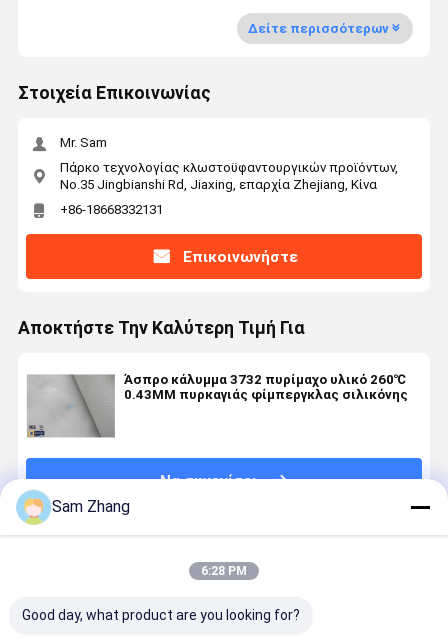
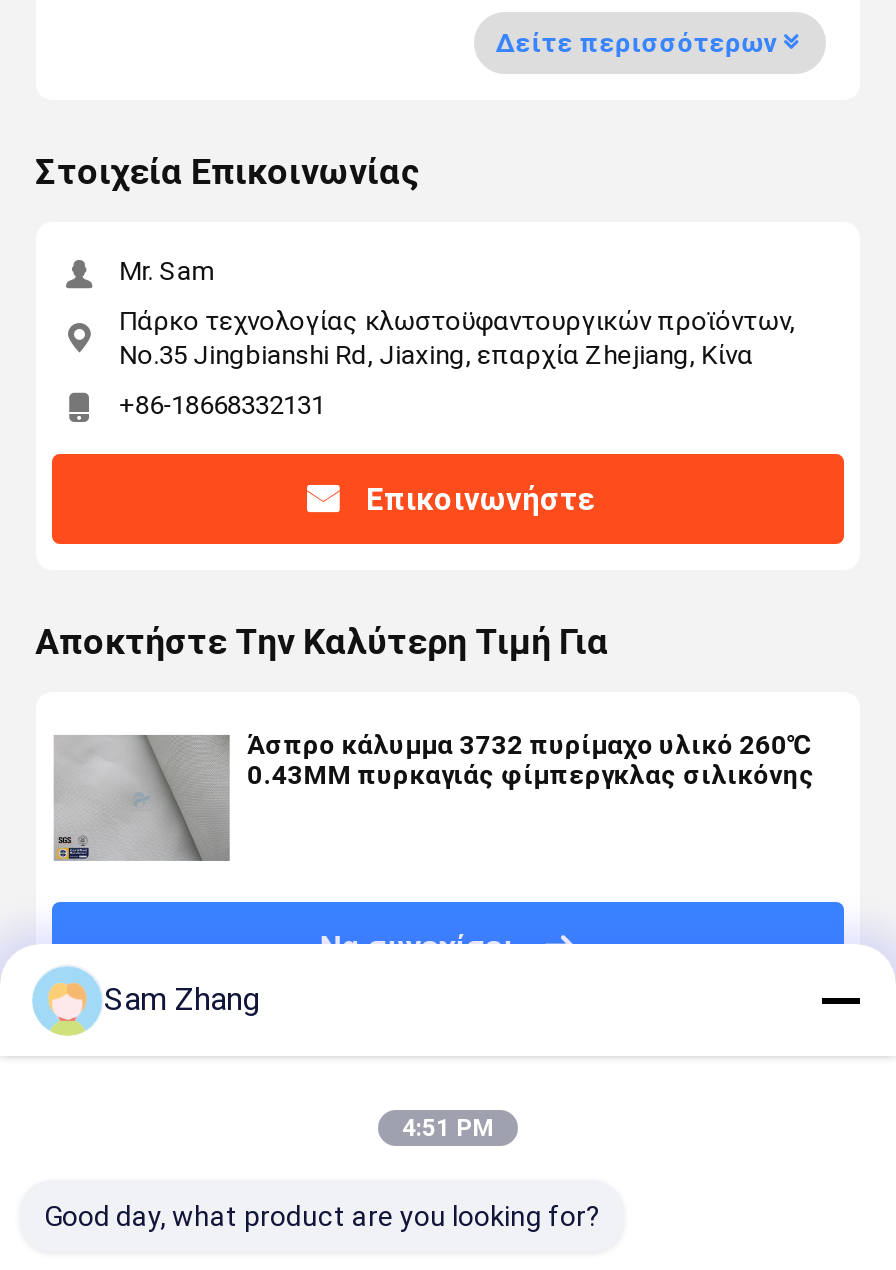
- 6:28 PM
+ 4:51 PM
